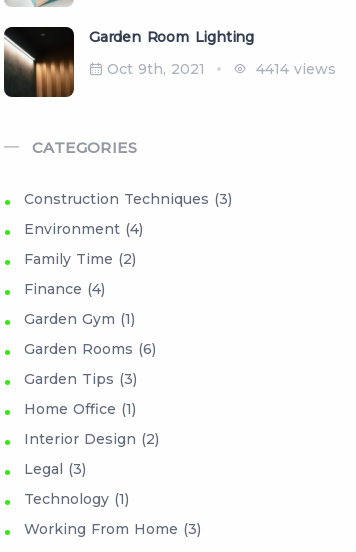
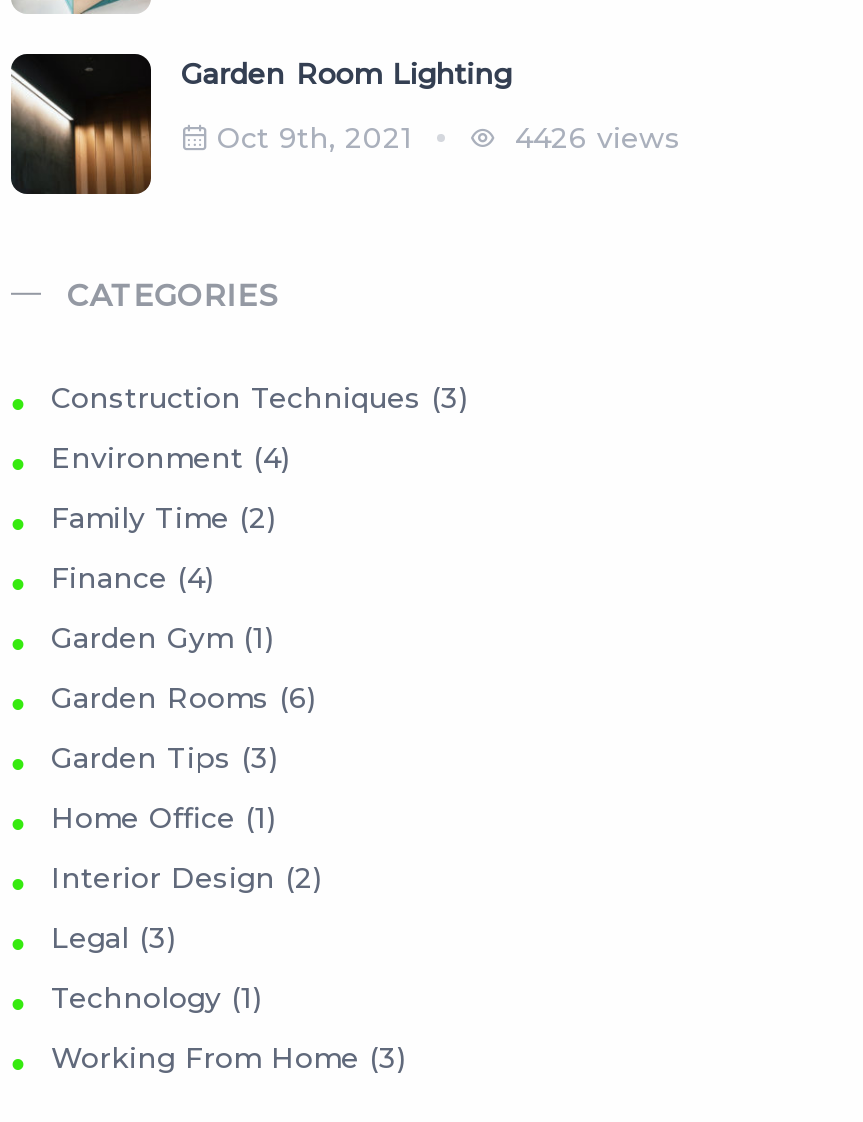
- 4414 views
+ 4426 views
